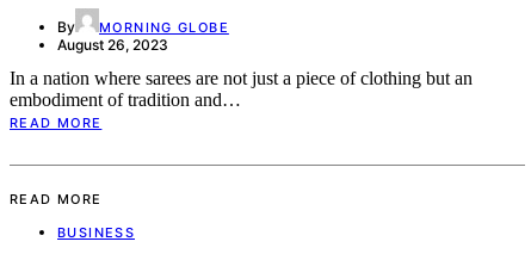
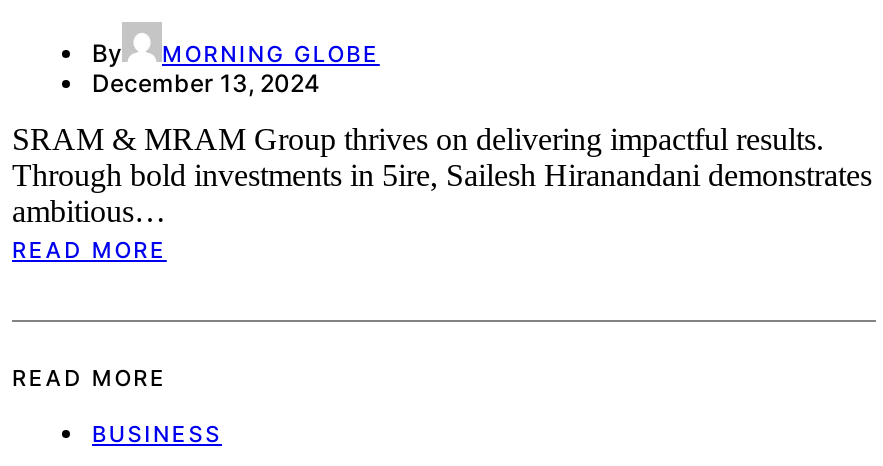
- August 26, 2023
+ December 13, 2024

- In a nation where sarees are not just a piece of clothing but an
- embodiment of tradition and…
+ SRAM & MRAM Group thrives on delivering impactful results.
+ Through bold investments in 5ire, Sailesh Hiranandani demonstrates
+ ambitious…
